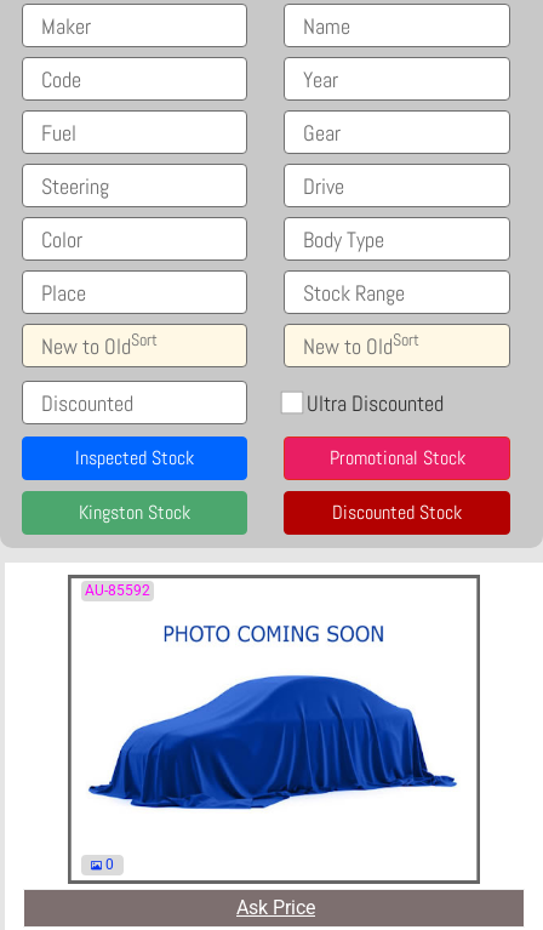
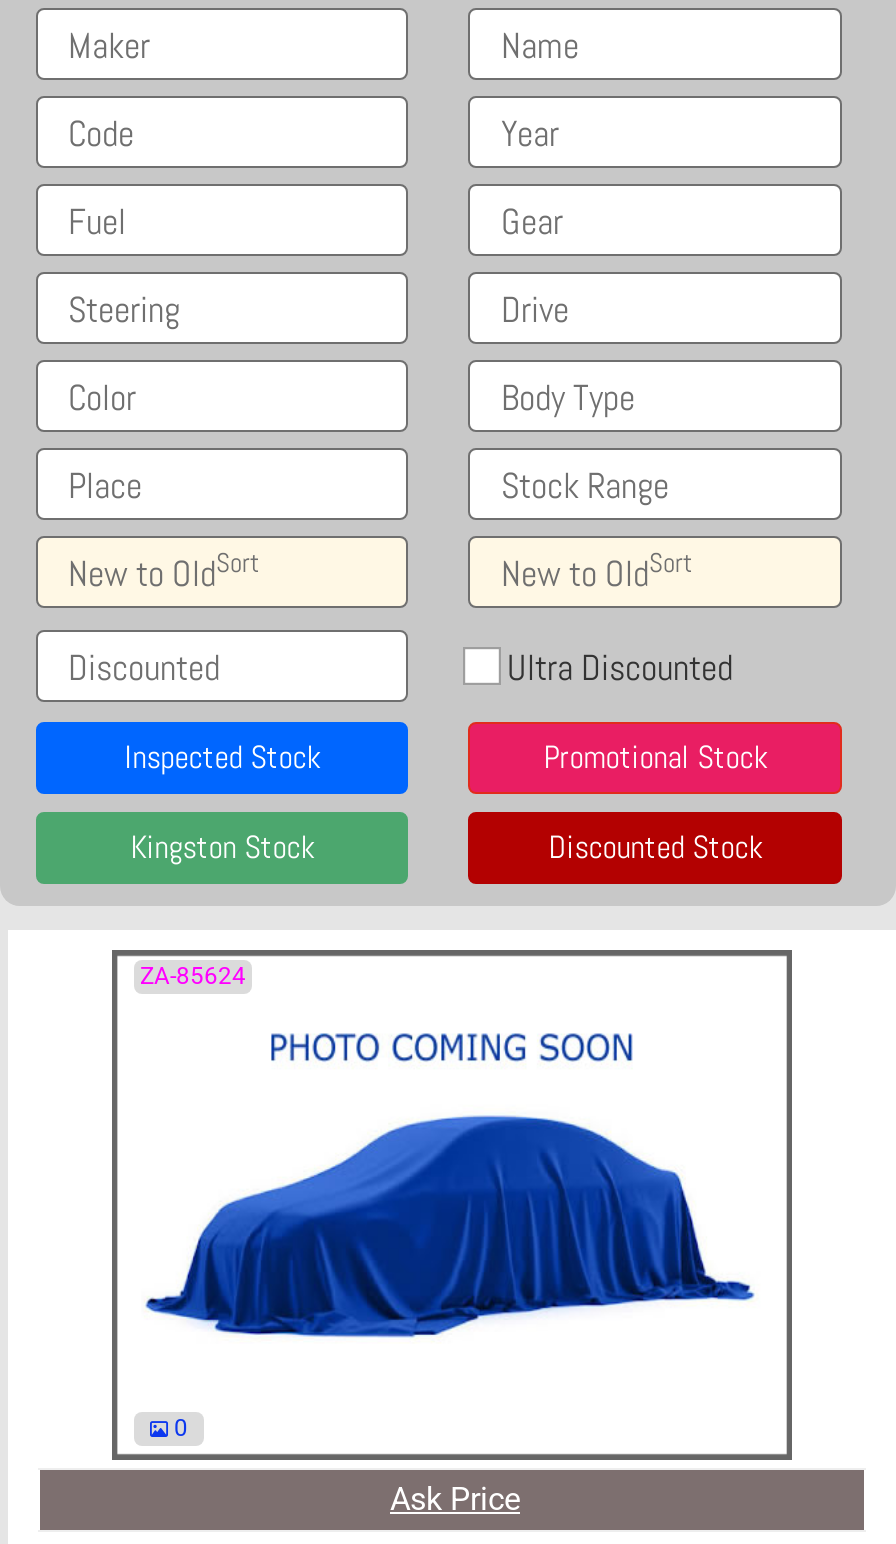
- AU-85592
+ ZA-85624
